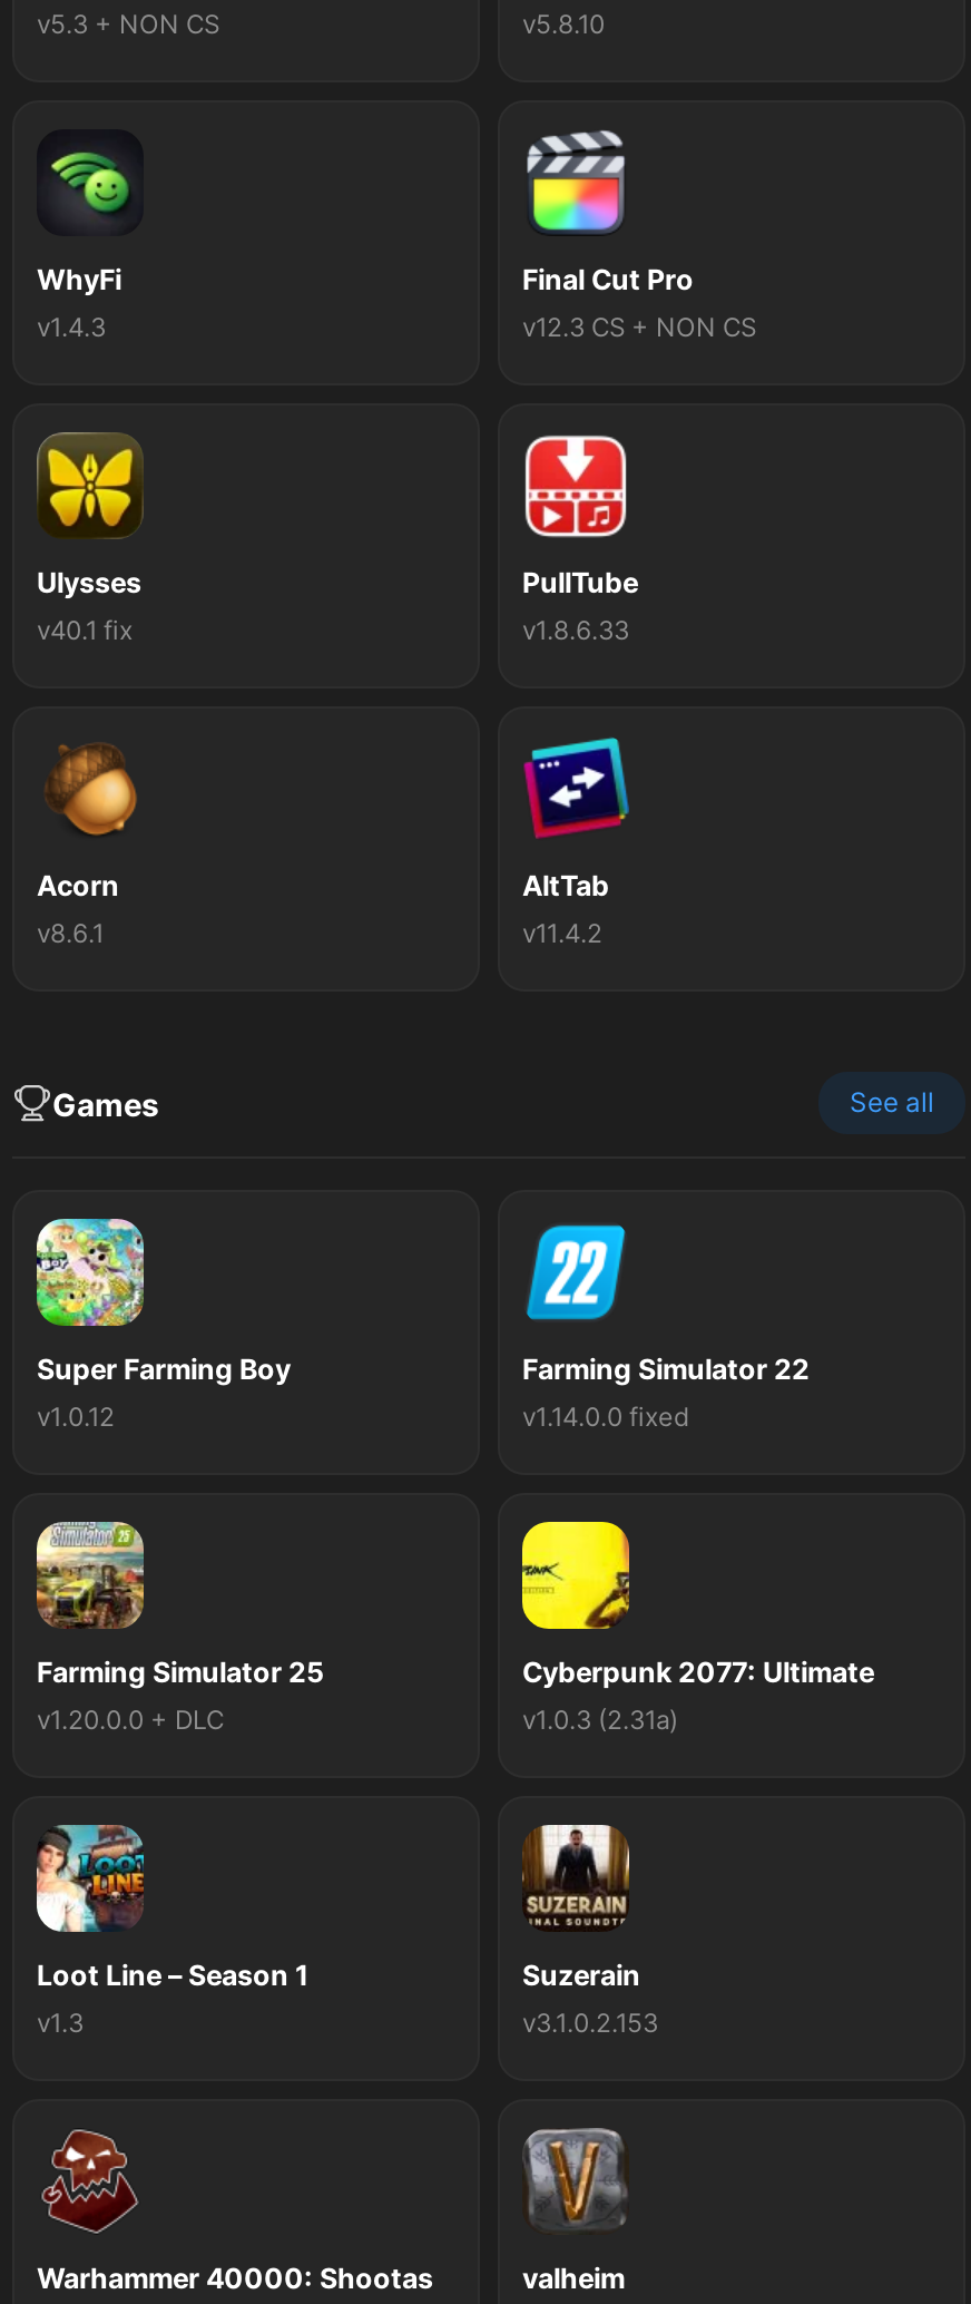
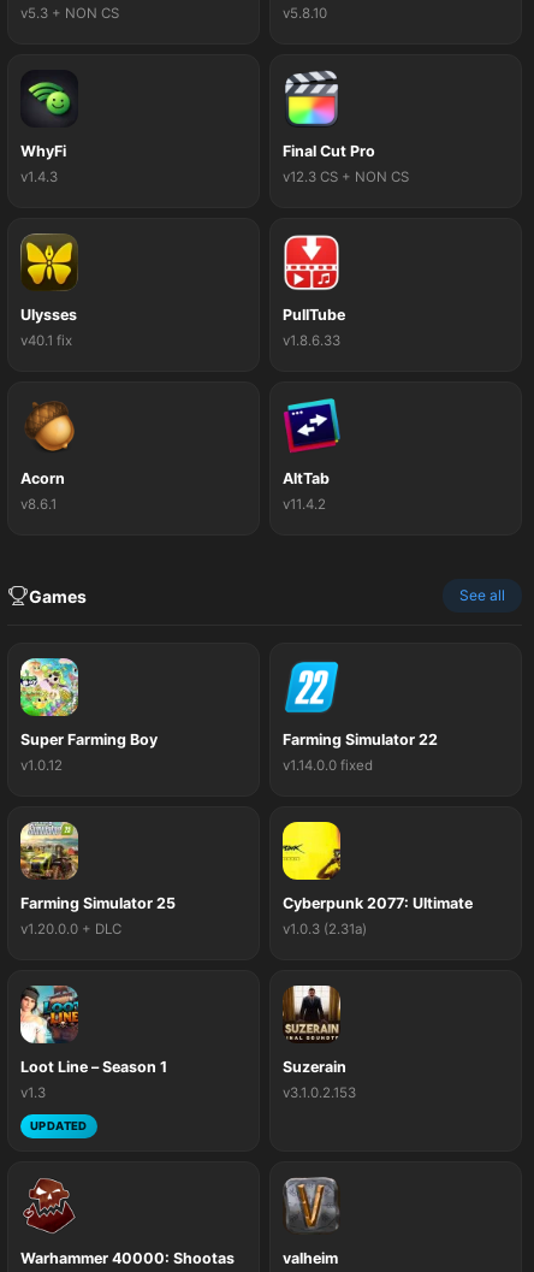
+ UPDATED
